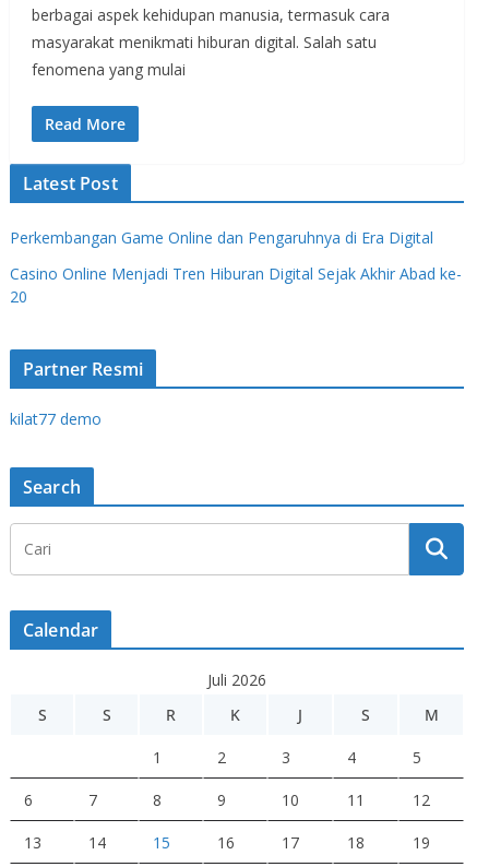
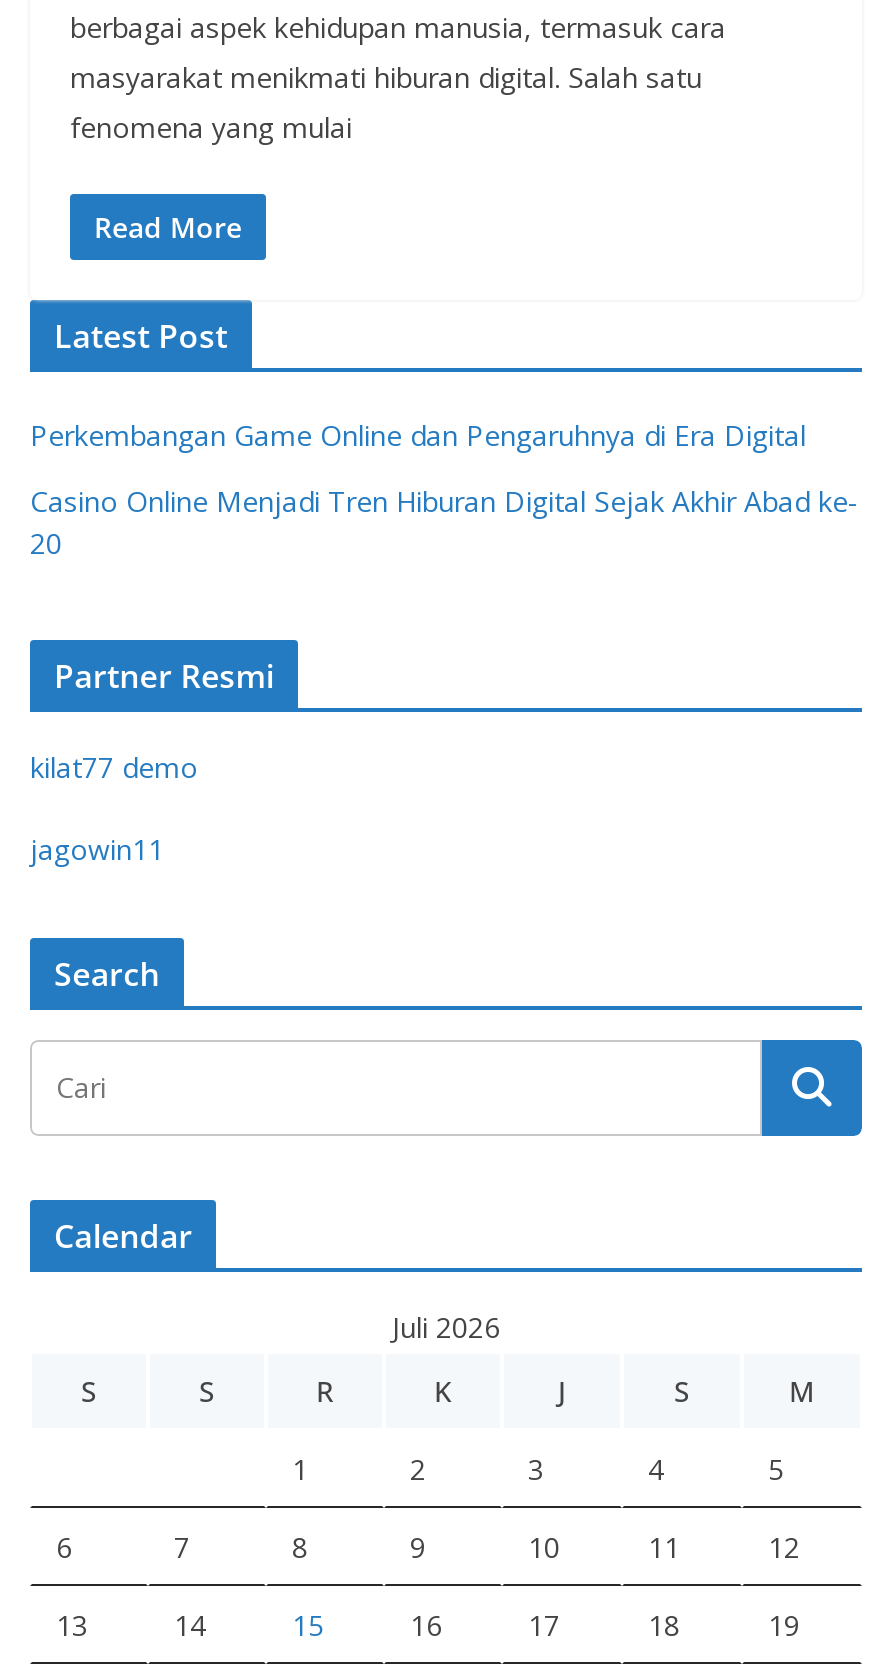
+ jagowin11
